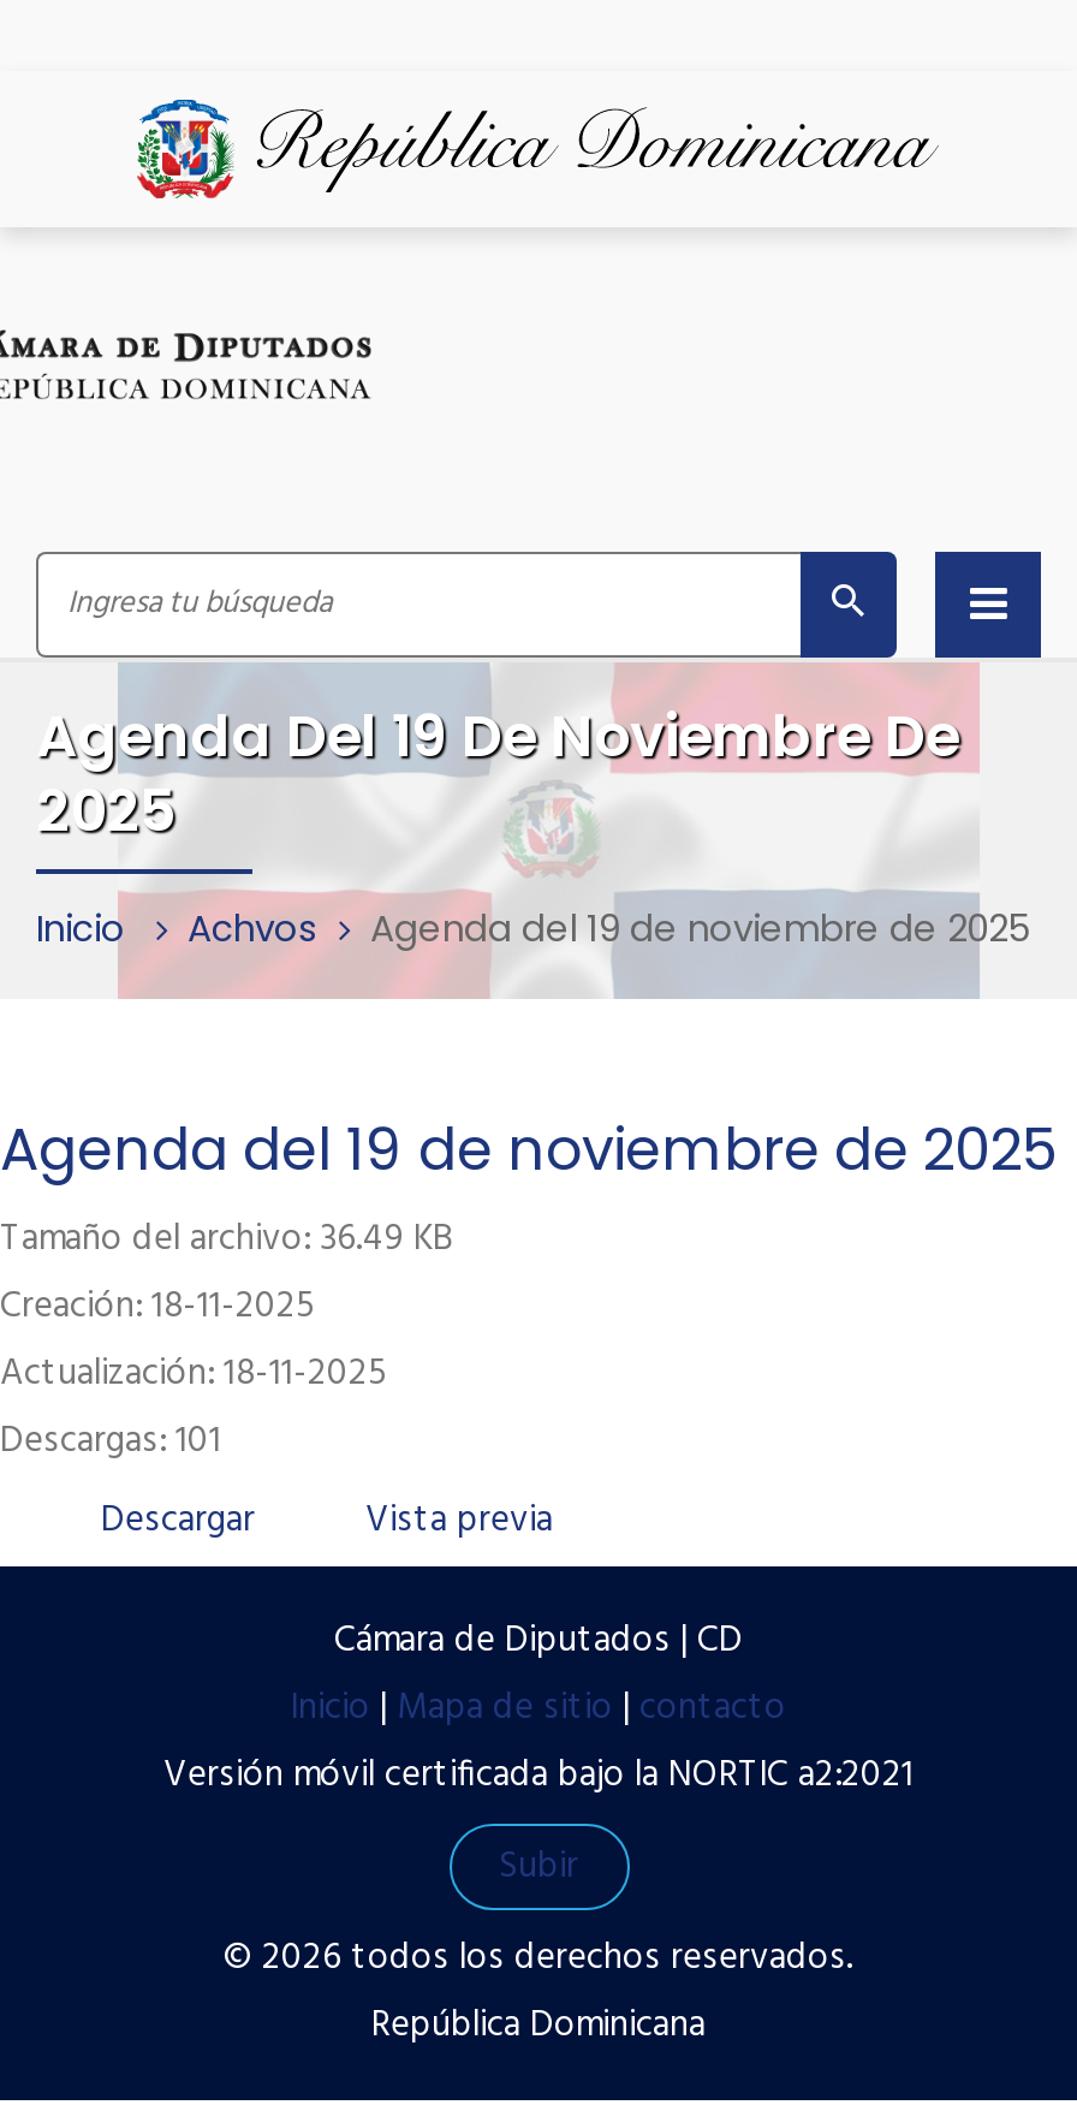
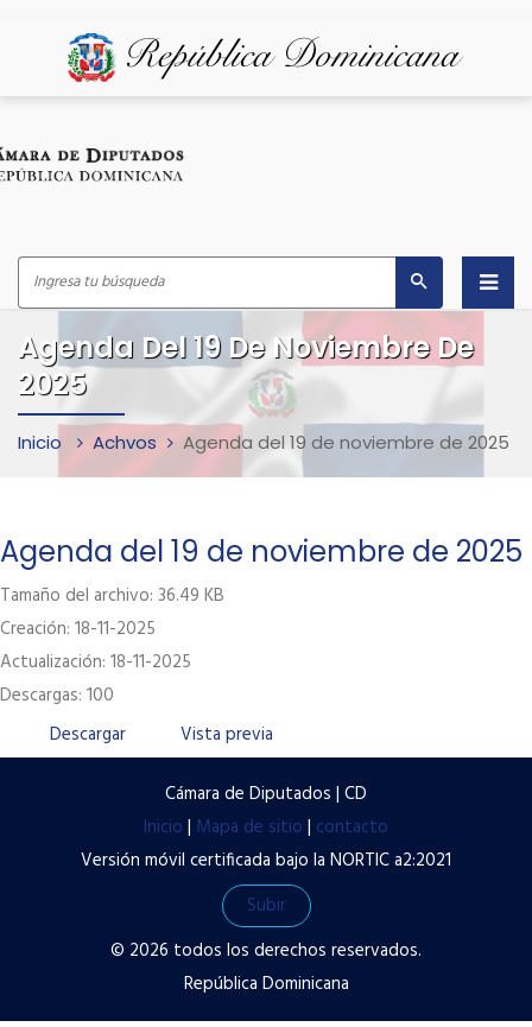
- Descargas: 101
+ Descargas: 100
